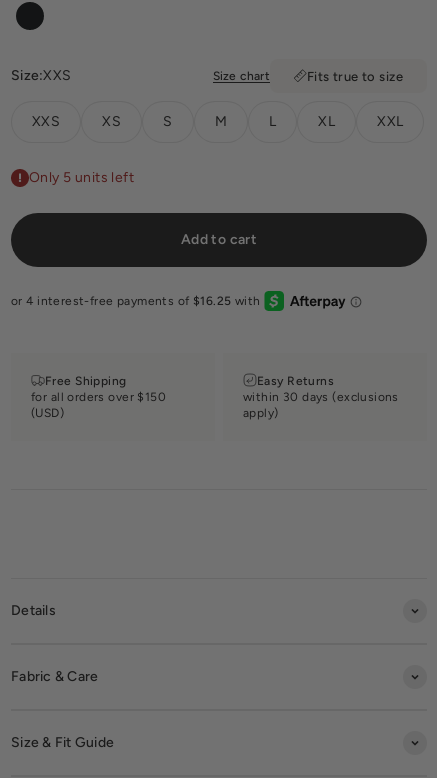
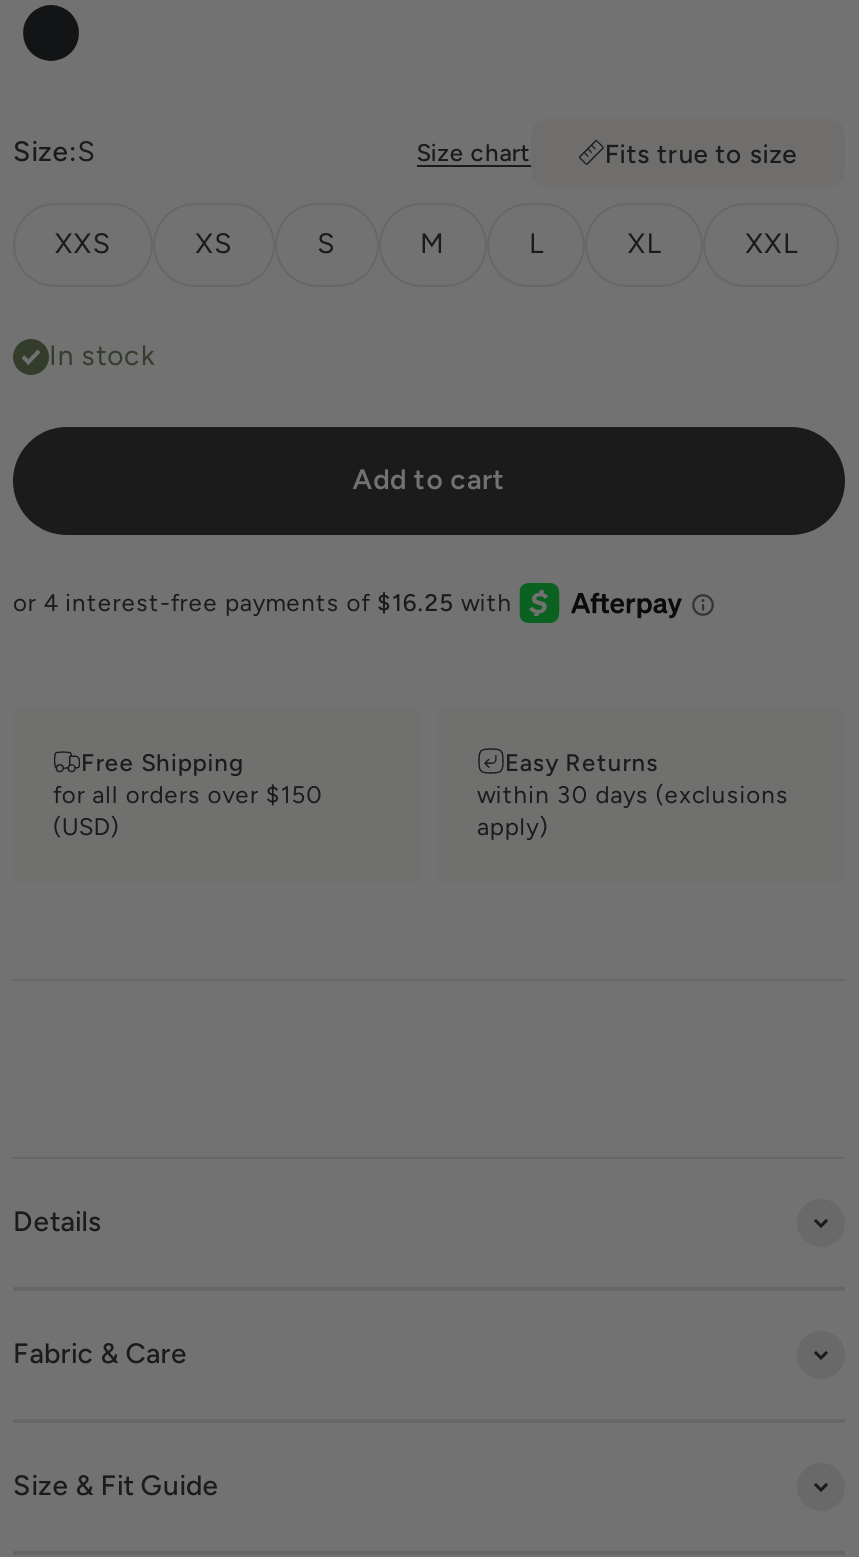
- Size:XXS
+ Size:S

- Only 5 units left
+ In stock
